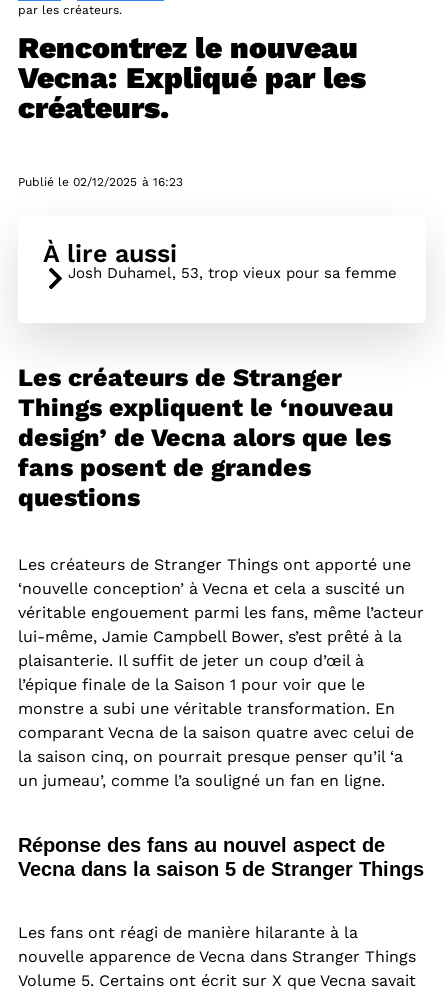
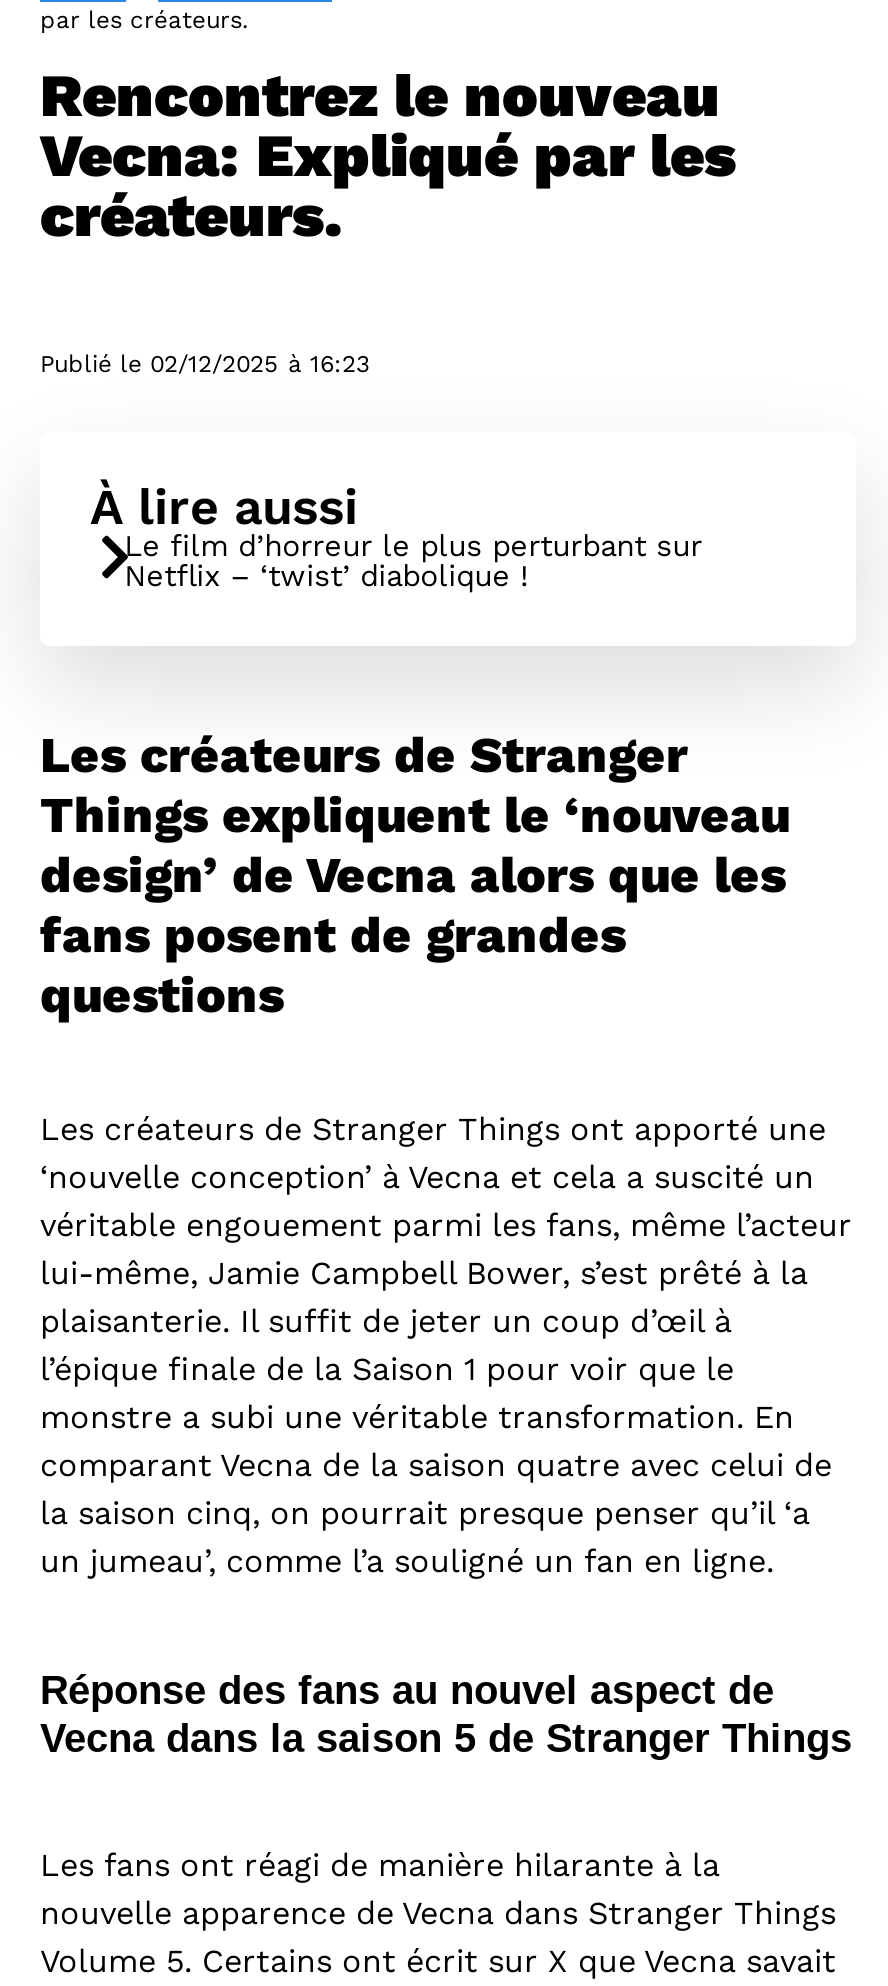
- Josh Duhamel, 53, trop vieux pour sa femme
+ Le film d’horreur le plus perturbant sur
+ Netflix – ‘twist’ diabolique !
